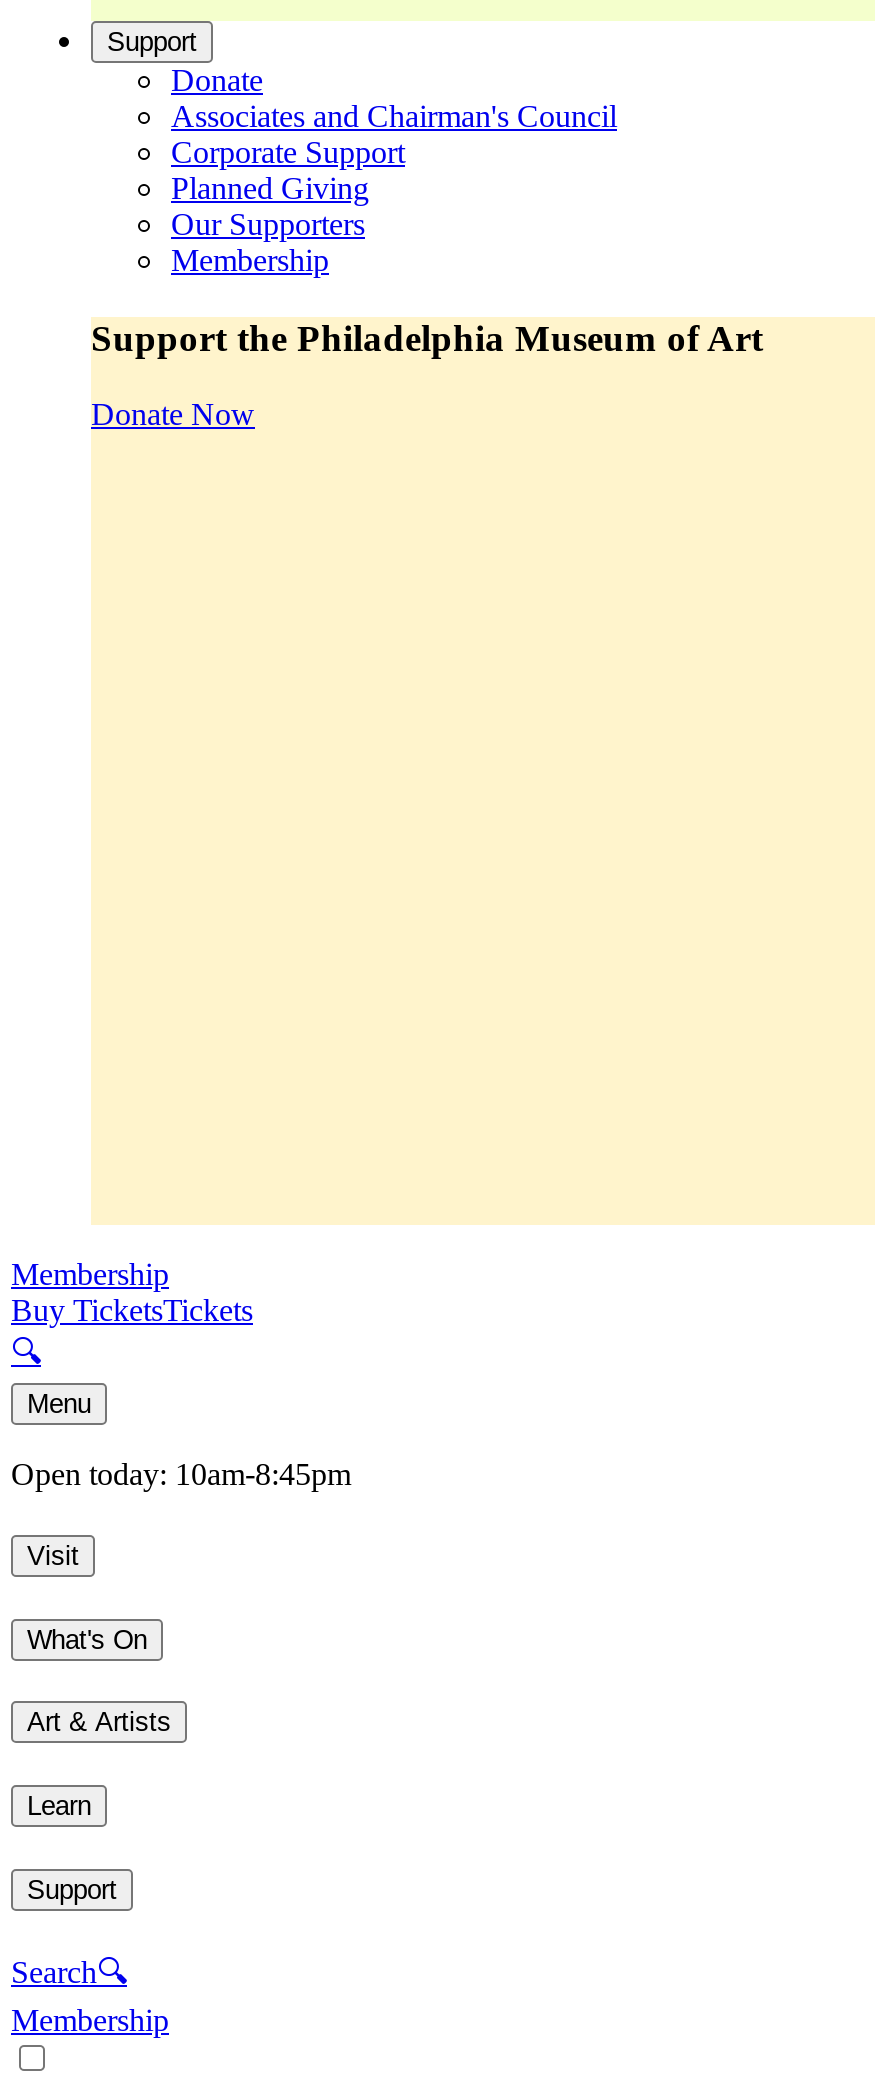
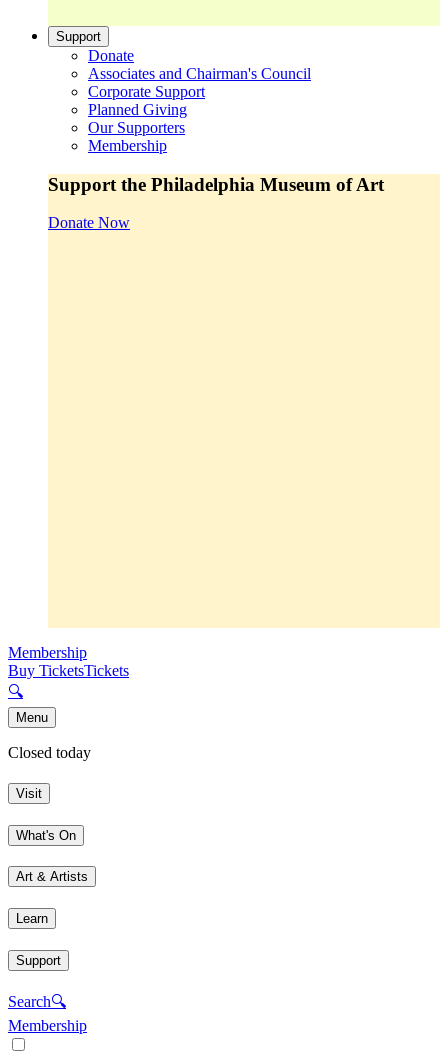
- Open today: 10am-8:45pm
+ Closed today
